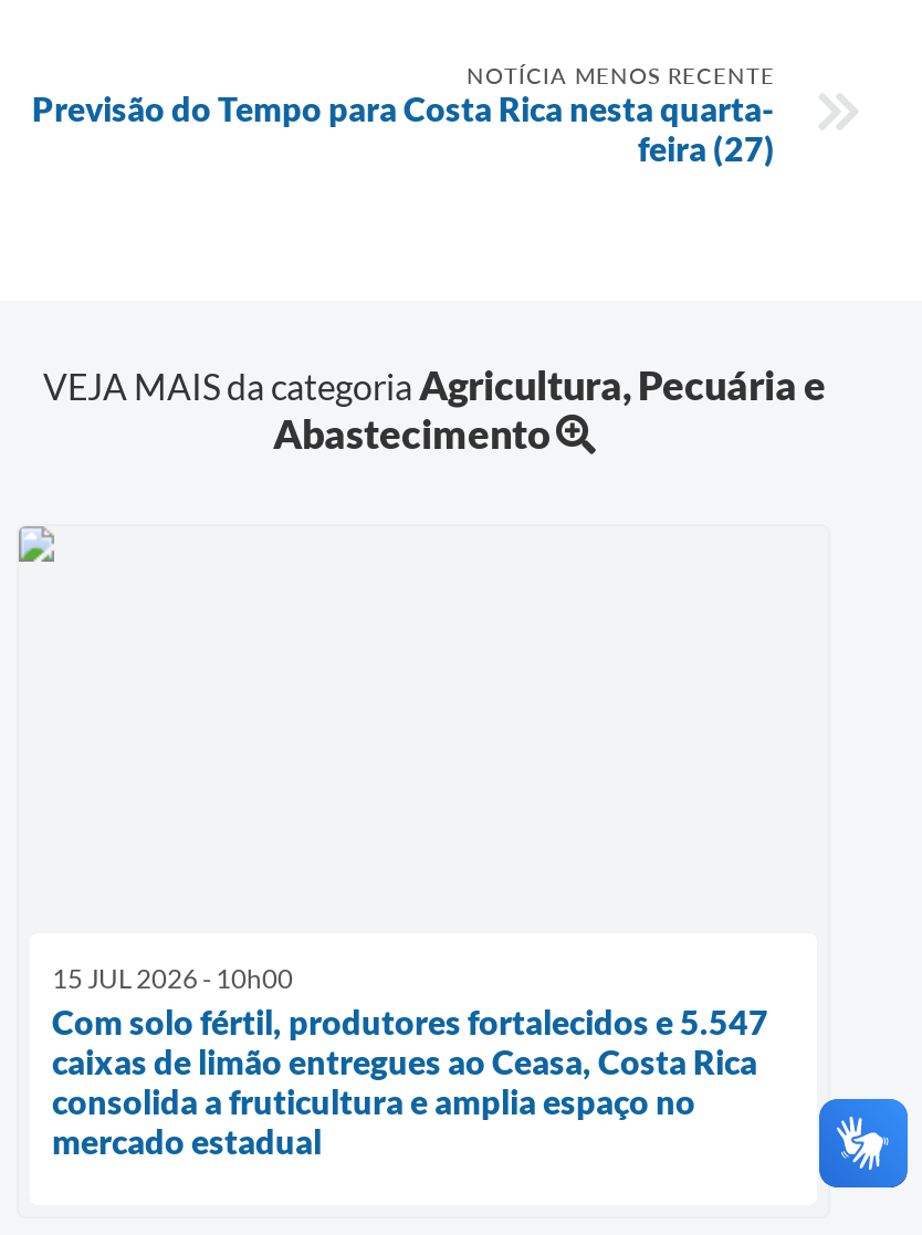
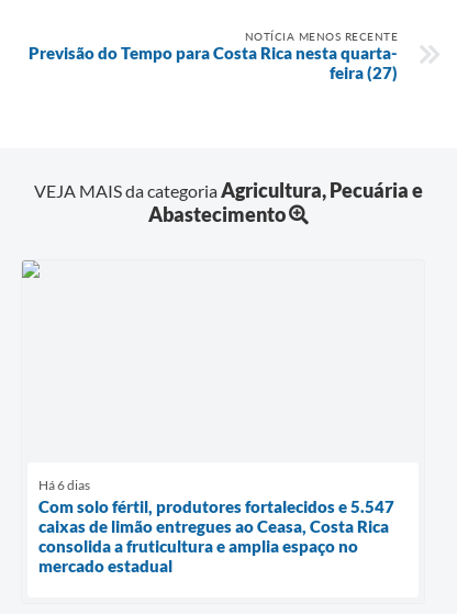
- 15 JUL 2026 - 10h00
+ Há 6 dias

- [image]
